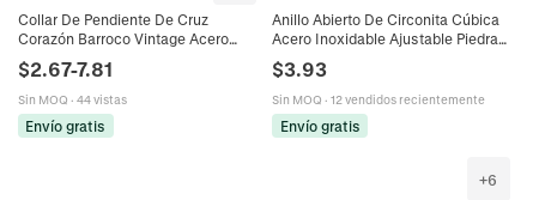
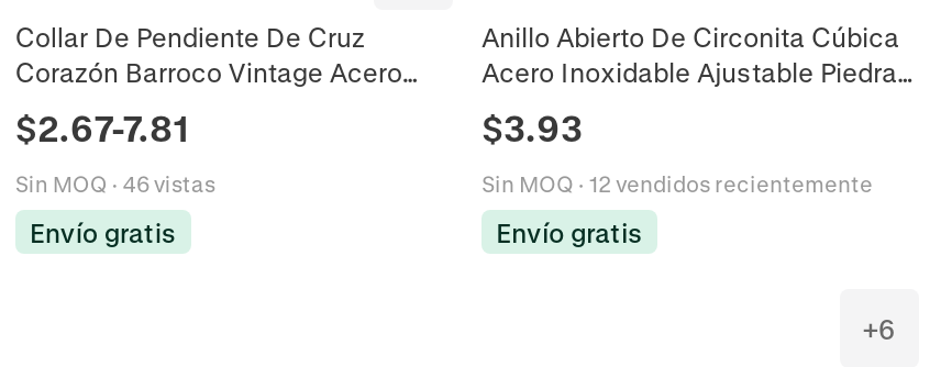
- Sin MOQ · 44 vistas
+ Sin MOQ · 46 vistas
